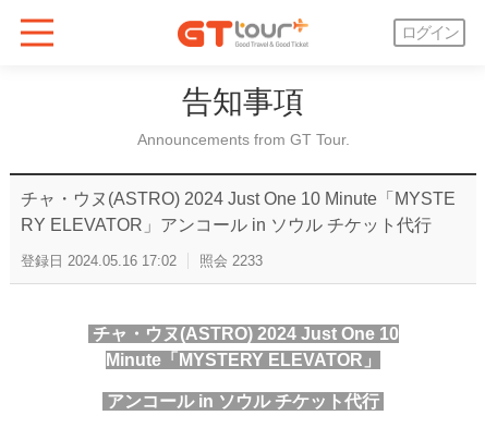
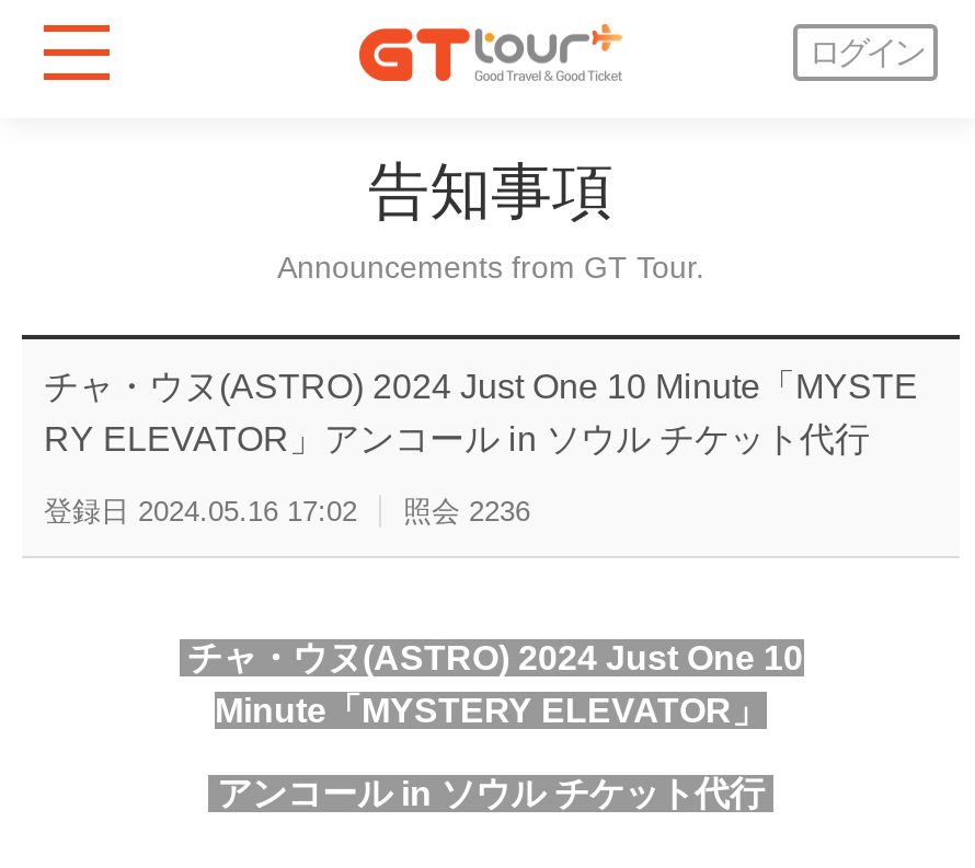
- 登録日2024.05.16 17:02 照会2233
+ 登録日2024.05.16 17:02 照会2236
